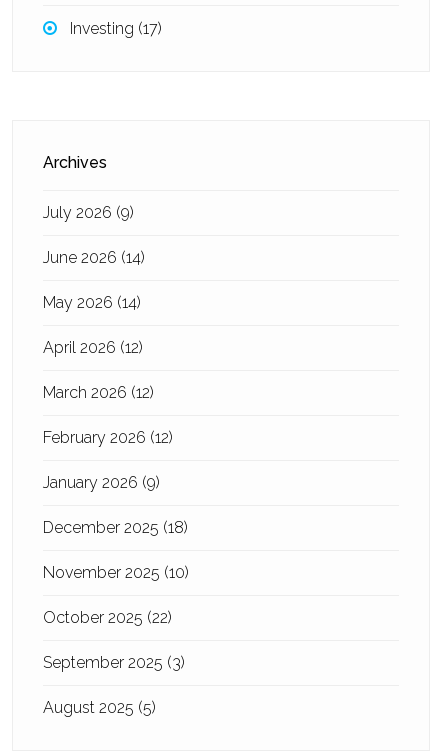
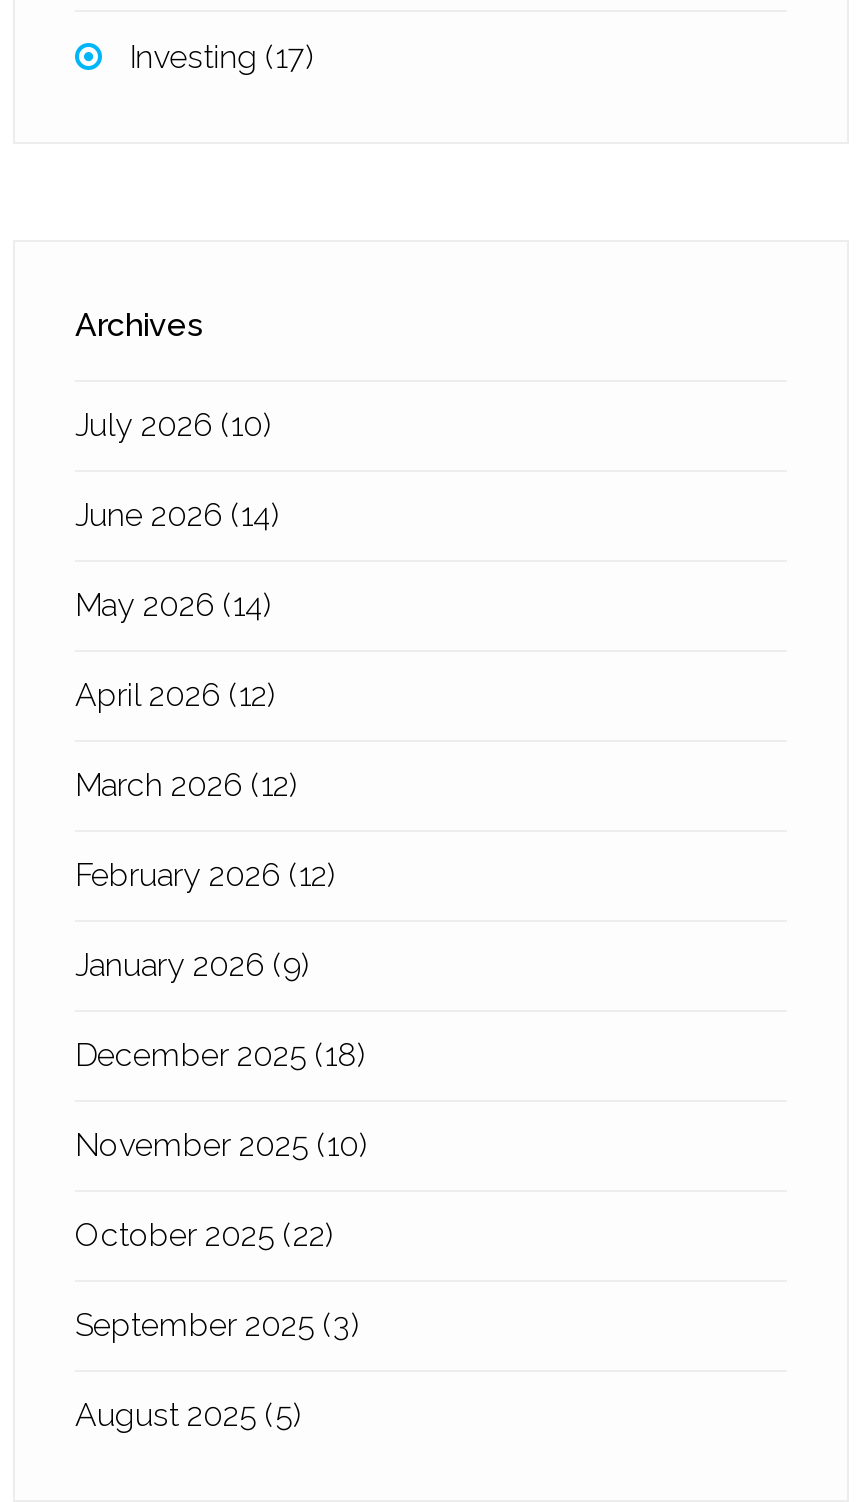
- July 2026 (9)
+ July 2026 (10)
